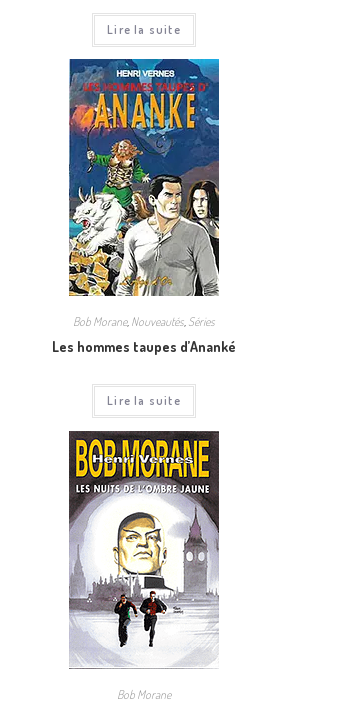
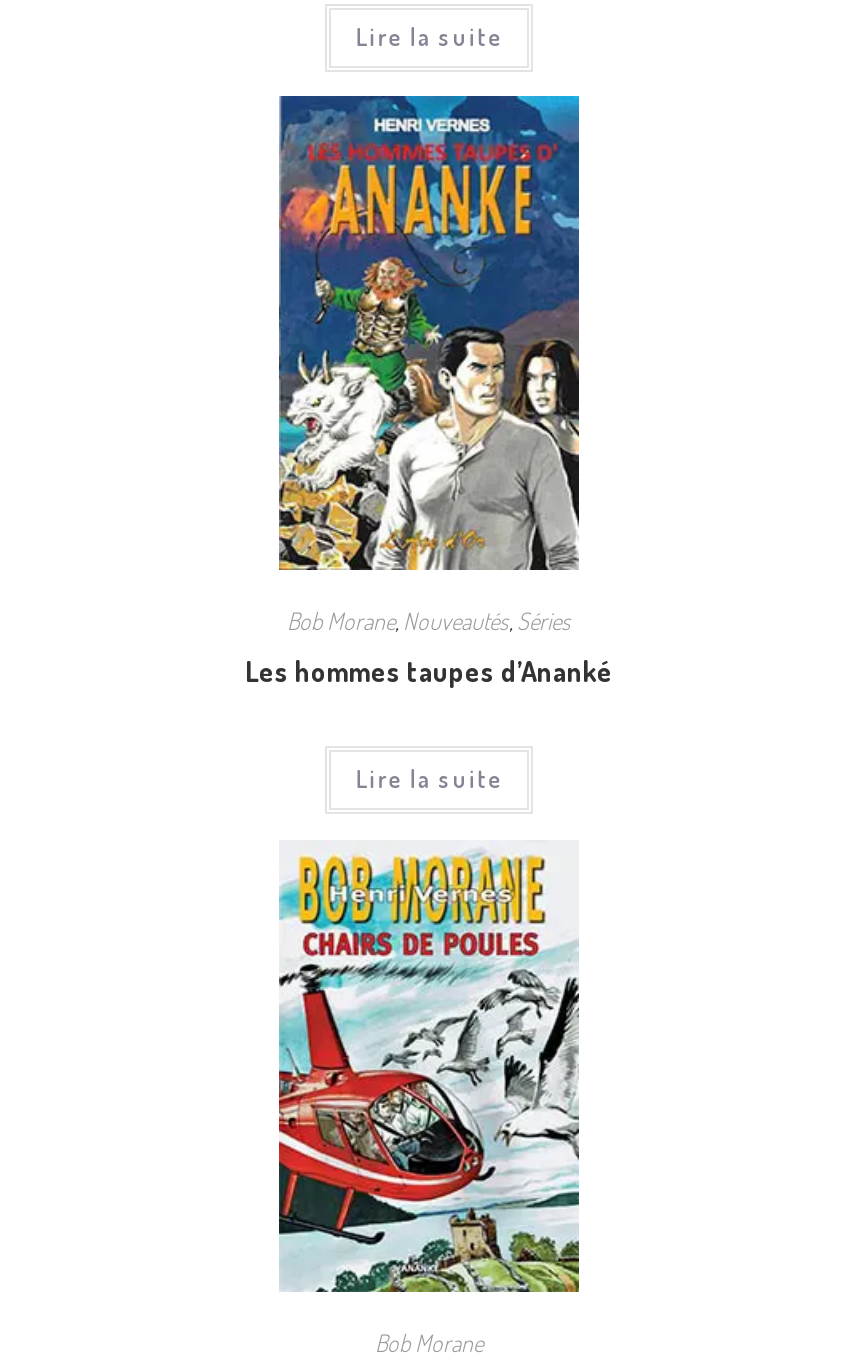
- [image]
+ [image]
